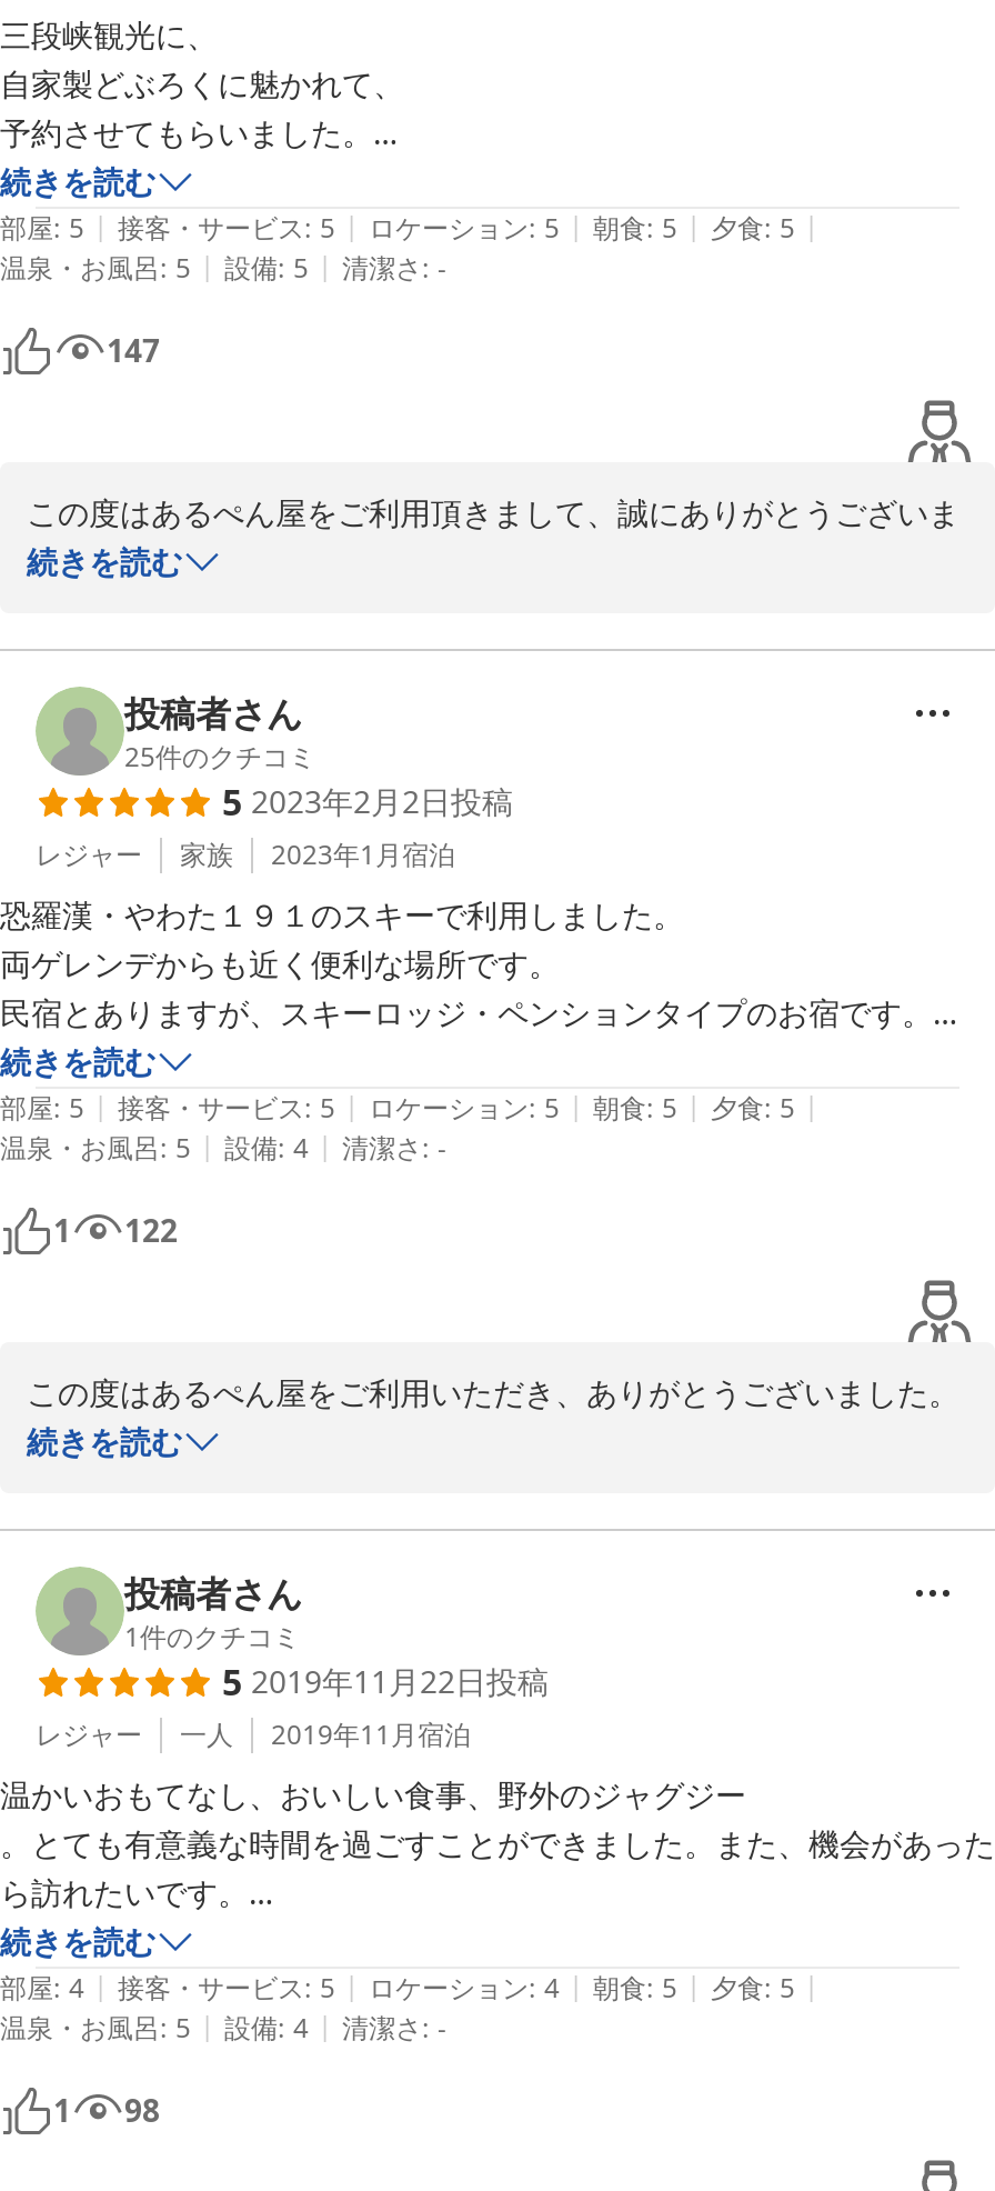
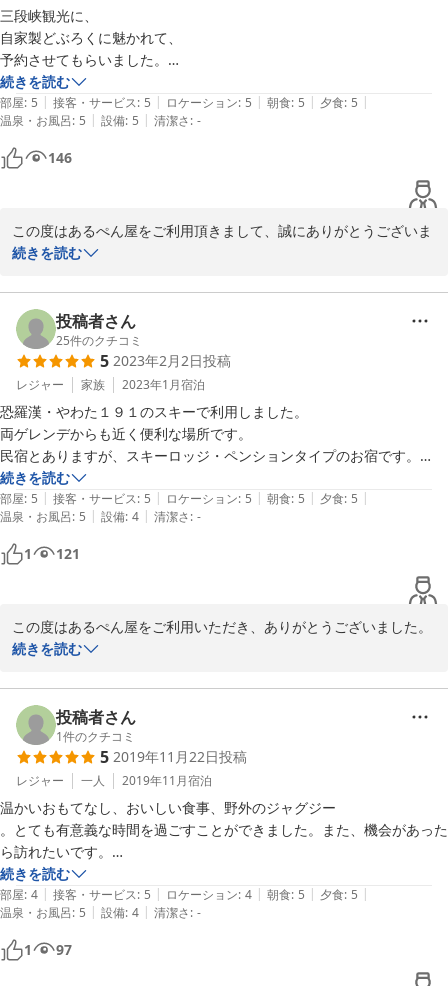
- 147
+ 146

- 1 122
+ 1 121

- 1 98
+ 1 97
